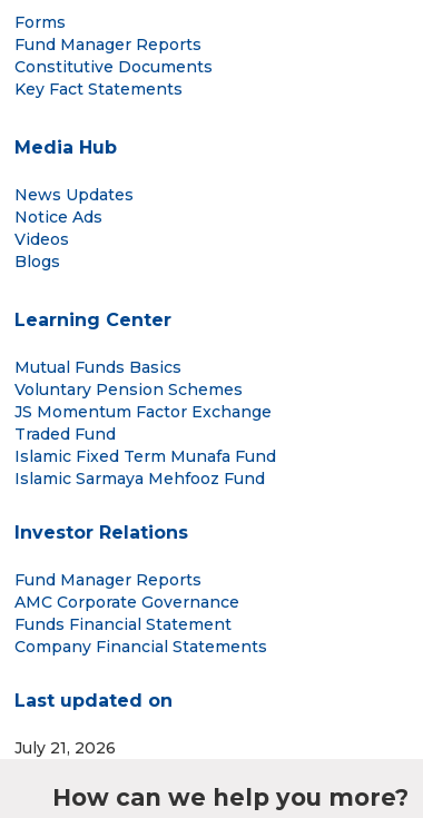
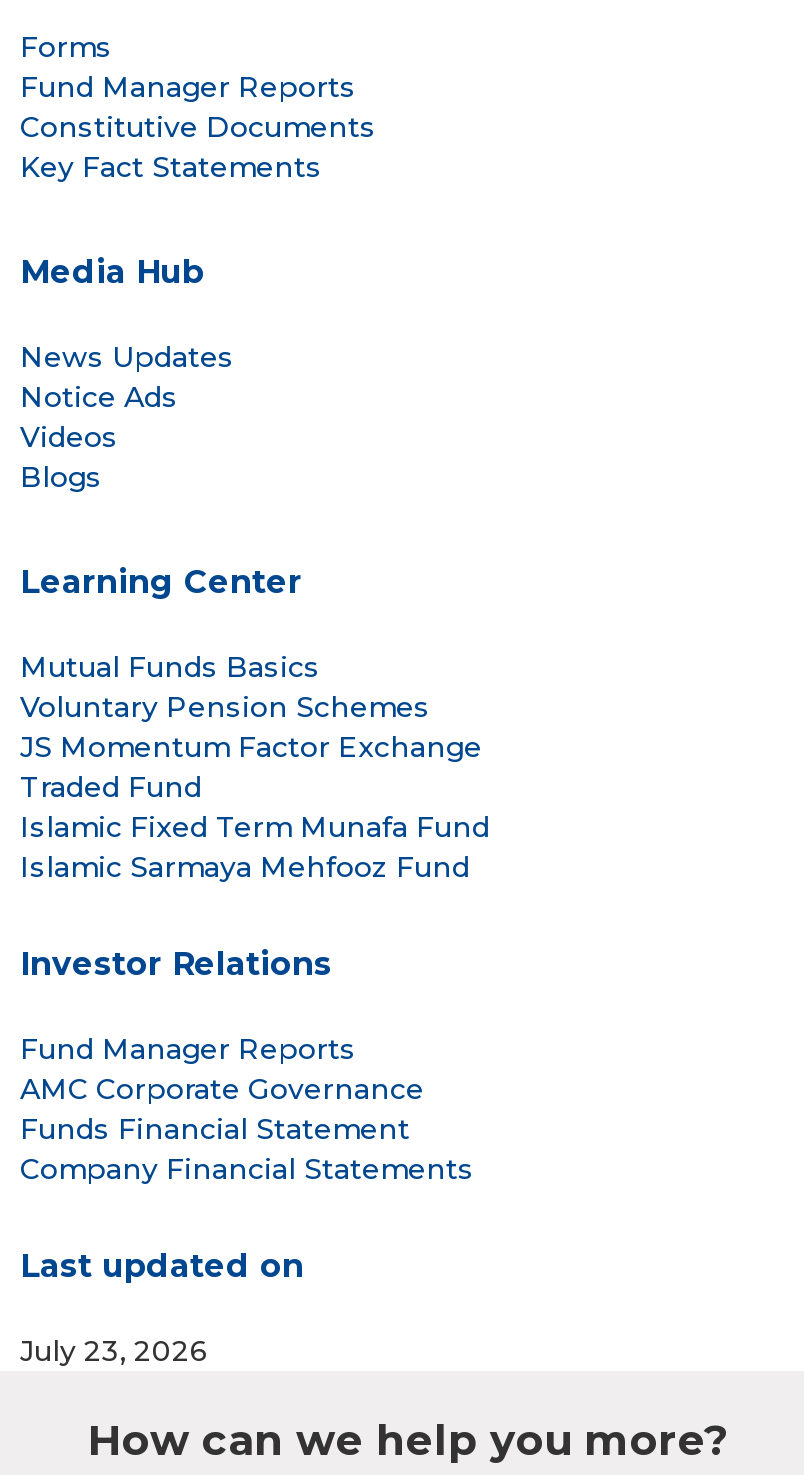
- July 21, 2026
+ July 23, 2026
